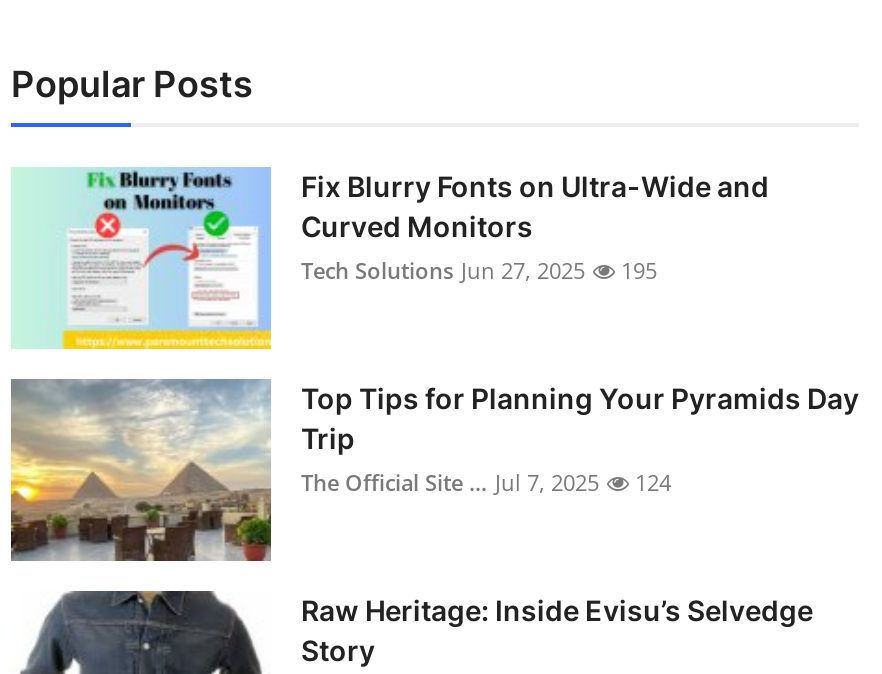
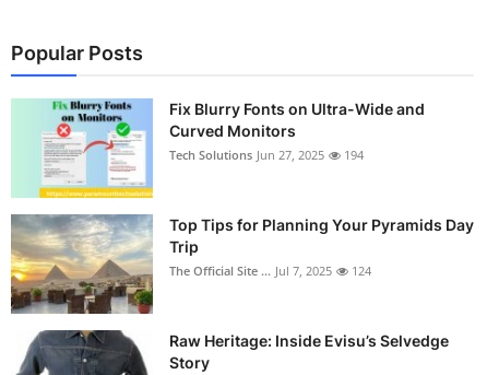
- Tech Solutions Jun 27, 2025 195
+ Tech Solutions Jun 27, 2025 194
